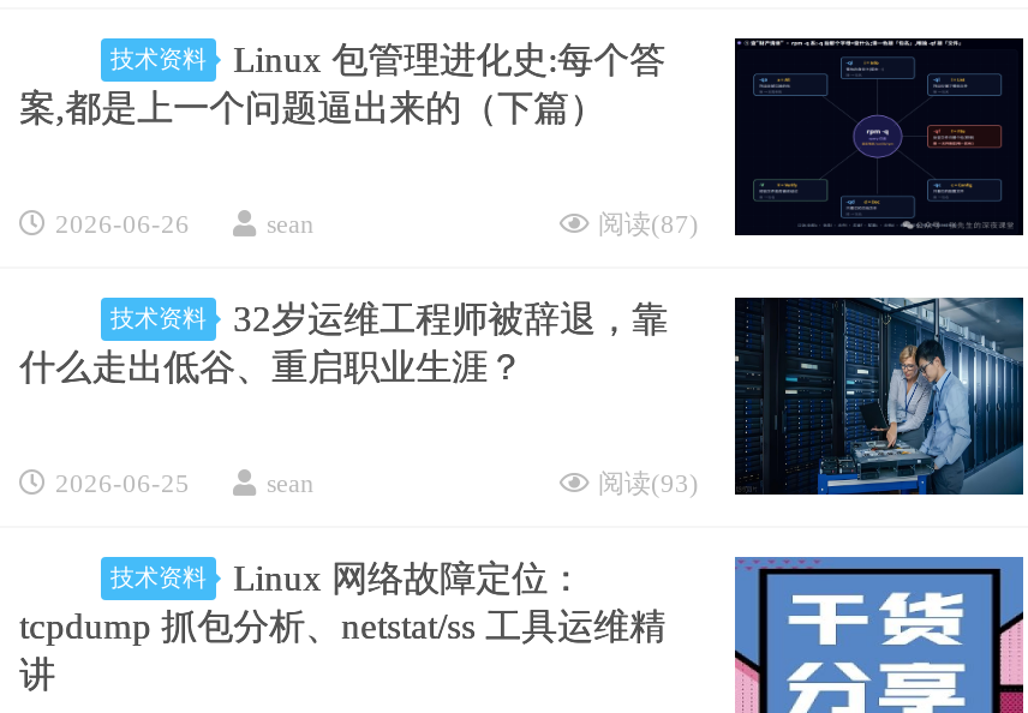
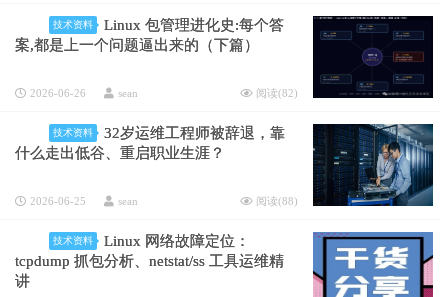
- 阅读(87)
+ 阅读(82)

- 阅读(93)
+ 阅读(88)
